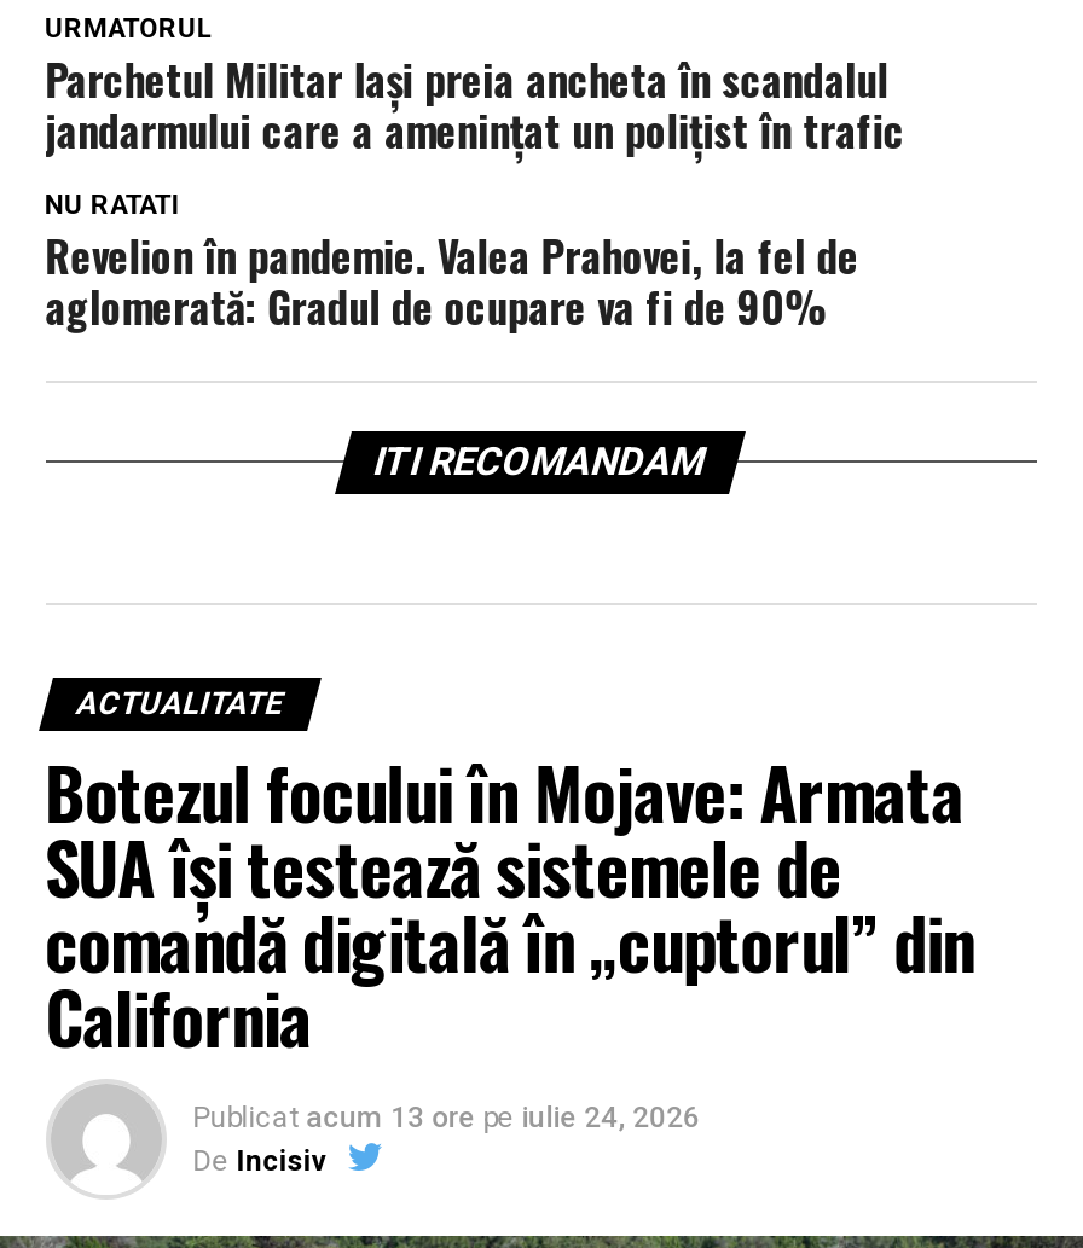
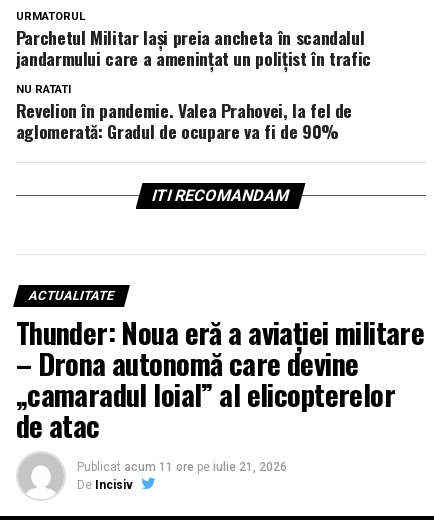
- Botezul focului în Mojave: Armata
- SUA își testează sistemele de
- comandă digitală în „cuptorul” din
- California
- Publicat acum 13 ore pe iulie 24, 2026
+ Thunder: Noua eră a aviației militare
+ – Drona autonomă care devine
+ „camaradul loial” al elicopterelor
+ de atac
+ Publicat acum 11 ore pe iulie 21, 2026
